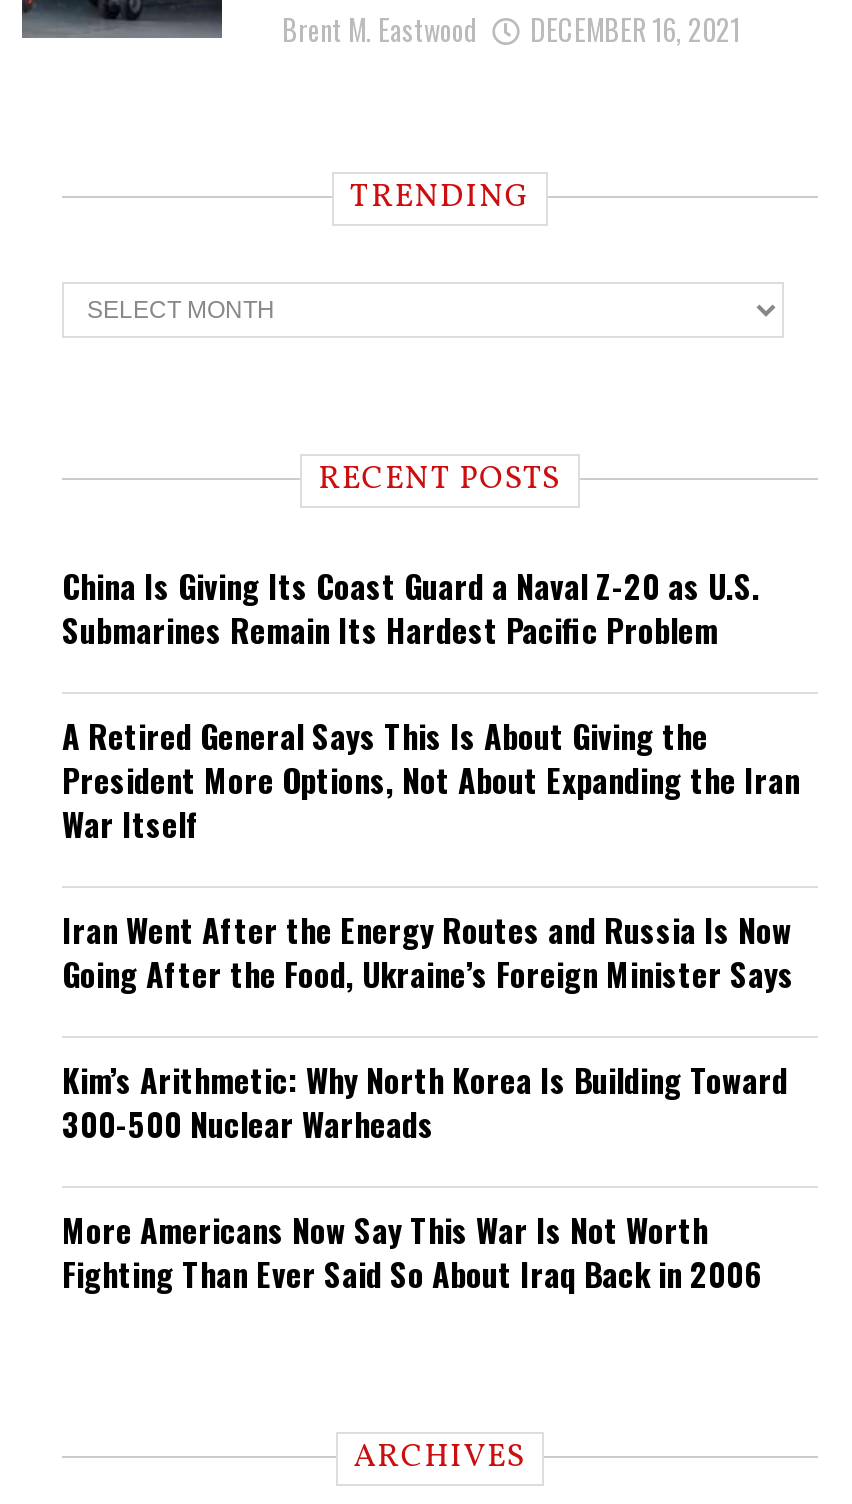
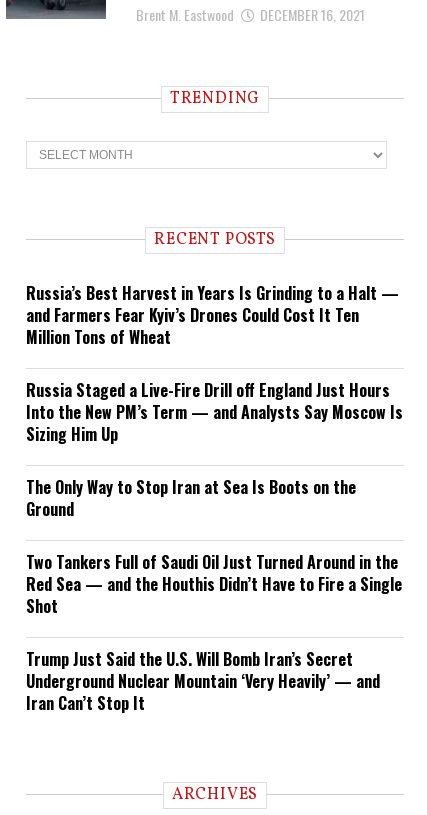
- China Is Giving Its Coast Guard a Naval Z-20 as U.S.
- Submarines Remain Its Hardest Pacific Problem
+ Russia’s Best Harvest in Years Is Grinding to a Halt —
+ and Farmers Fear Kyiv’s Drones Could Cost It Ten
+ Million Tons of Wheat

- A Retired General Says This Is About Giving the
- President More Options, Not About Expanding the Iran
- War Itself
+ Russia Staged a Live-Fire Drill off England Just Hours
+ Into the New PM’s Term — and Analysts Say Moscow Is
+ Sizing Him Up

- Iran Went After the Energy Routes and Russia Is Now
- Going After the Food, Ukraine’s Foreign Minister Says
+ The Only Way to Stop Iran at Sea Is Boots on the
+ Ground

- Kim’s Arithmetic: Why North Korea Is Building Toward
- 300-500 Nuclear Warheads
+ Two Tankers Full of Saudi Oil Just Turned Around in the
+ Red Sea — and the Houthis Didn’t Have to Fire a Single
+ Shot

- More Americans Now Say This War Is Not Worth
- Fighting Than Ever Said So About Iraq Back in 2006
+ Trump Just Said the U.S. Will Bomb Iran’s Secret
+ Underground Nuclear Mountain ‘Very Heavily’ — and
+ Iran Can’t Stop It
